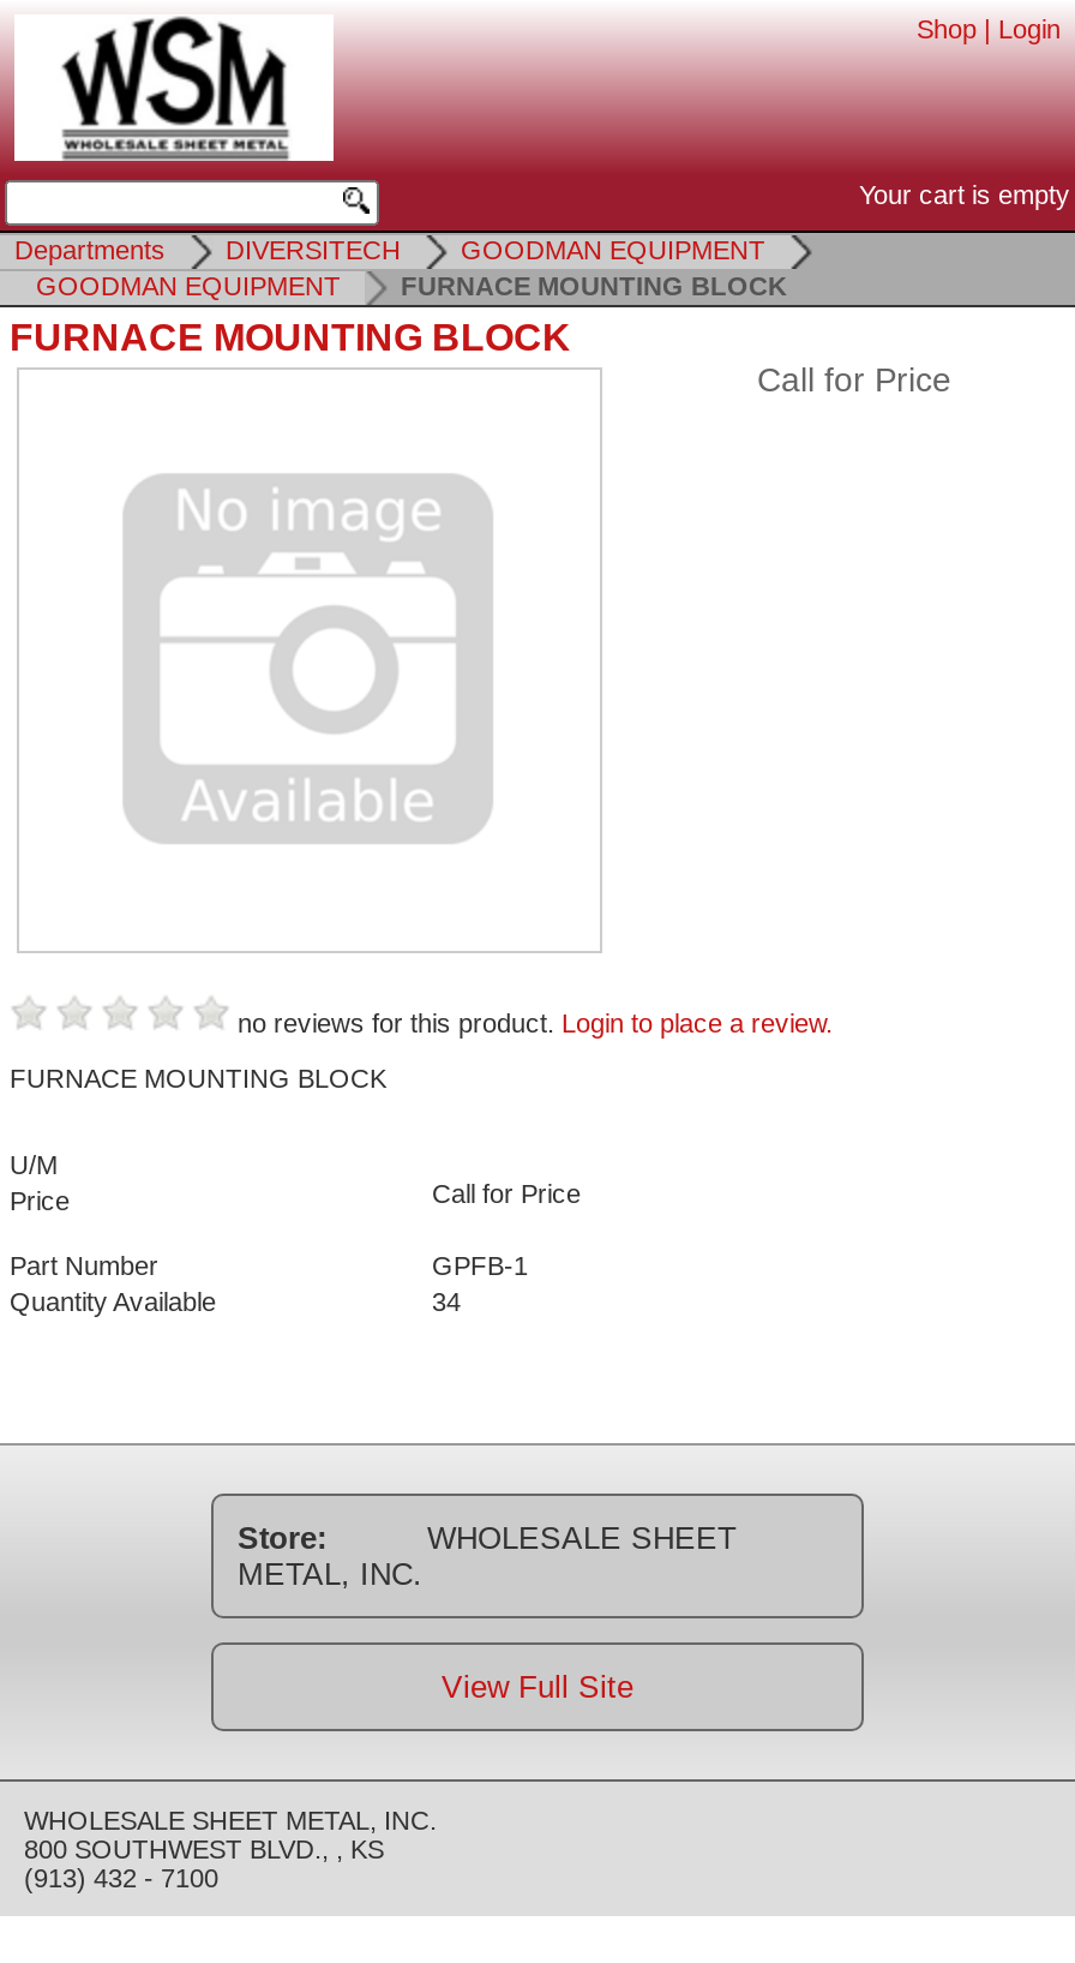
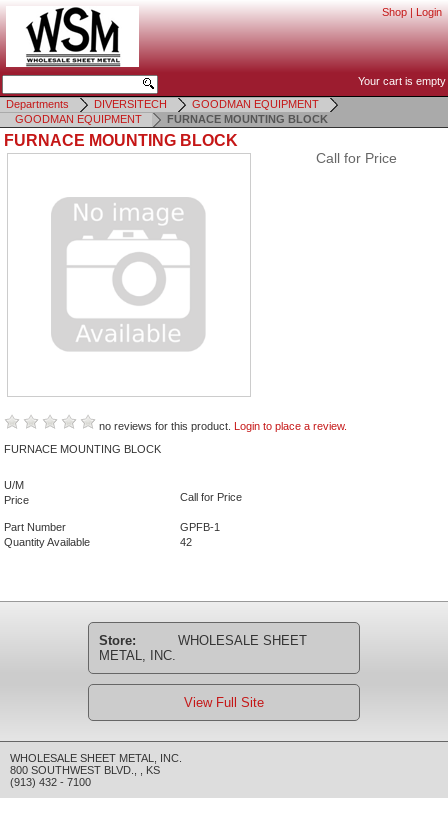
- 34
+ 42
